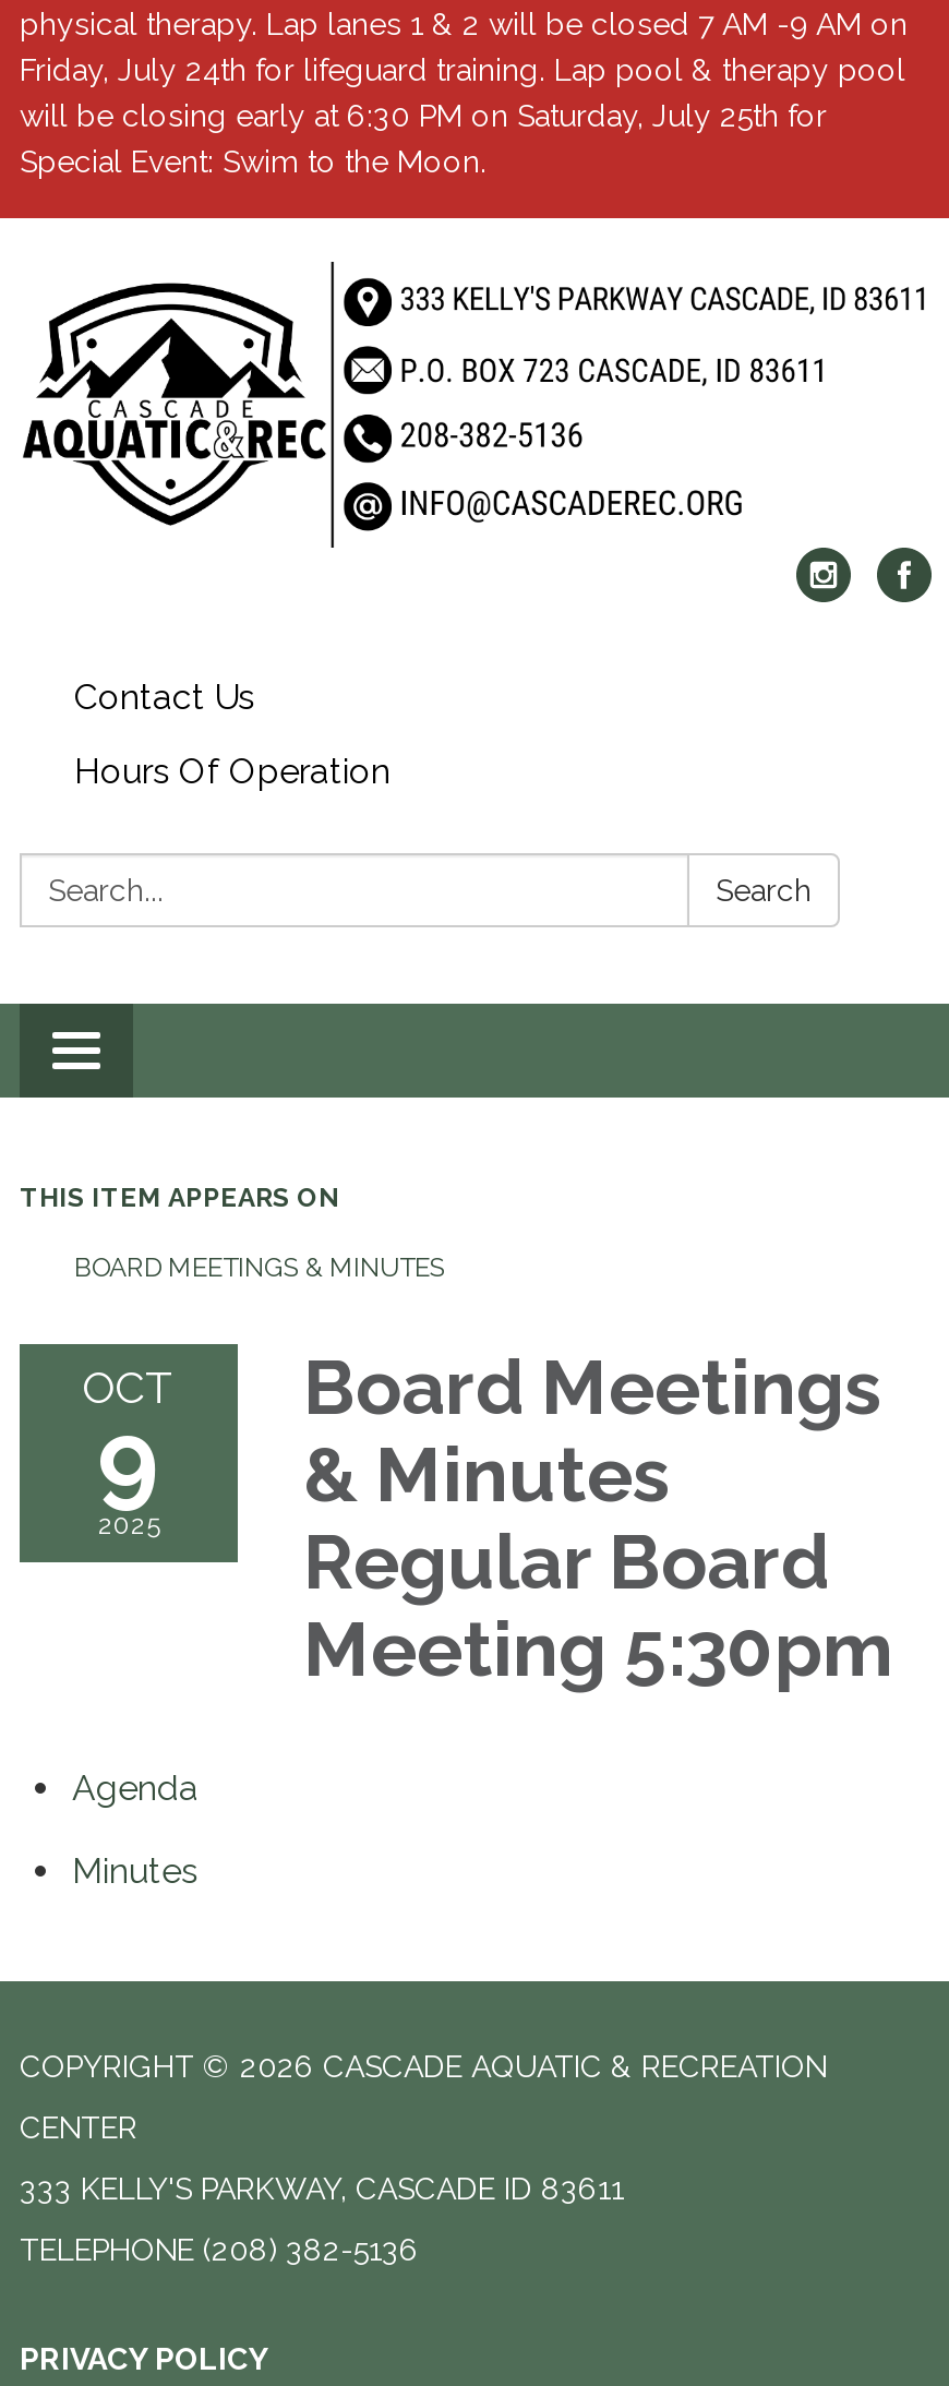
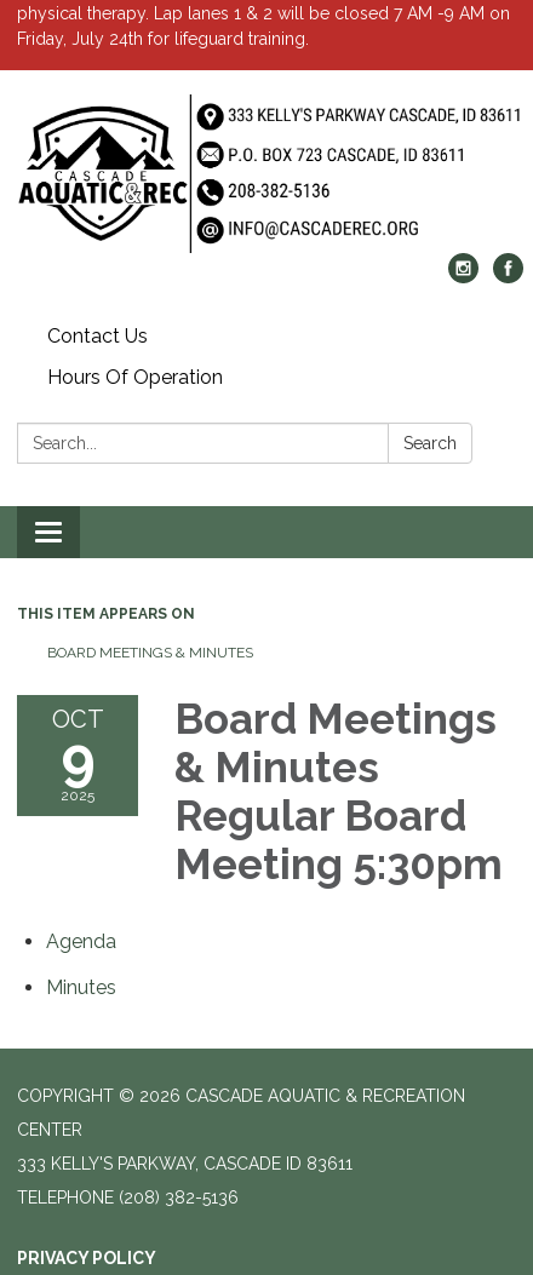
- Friday, July 24th for lifeguard training. Lap pool & therapy pool
- will be closing early at 6:30 PM on Saturday, July 25th for
- Special Event: Swim to the Moon.
+ Friday, July 24th for lifeguard training.
